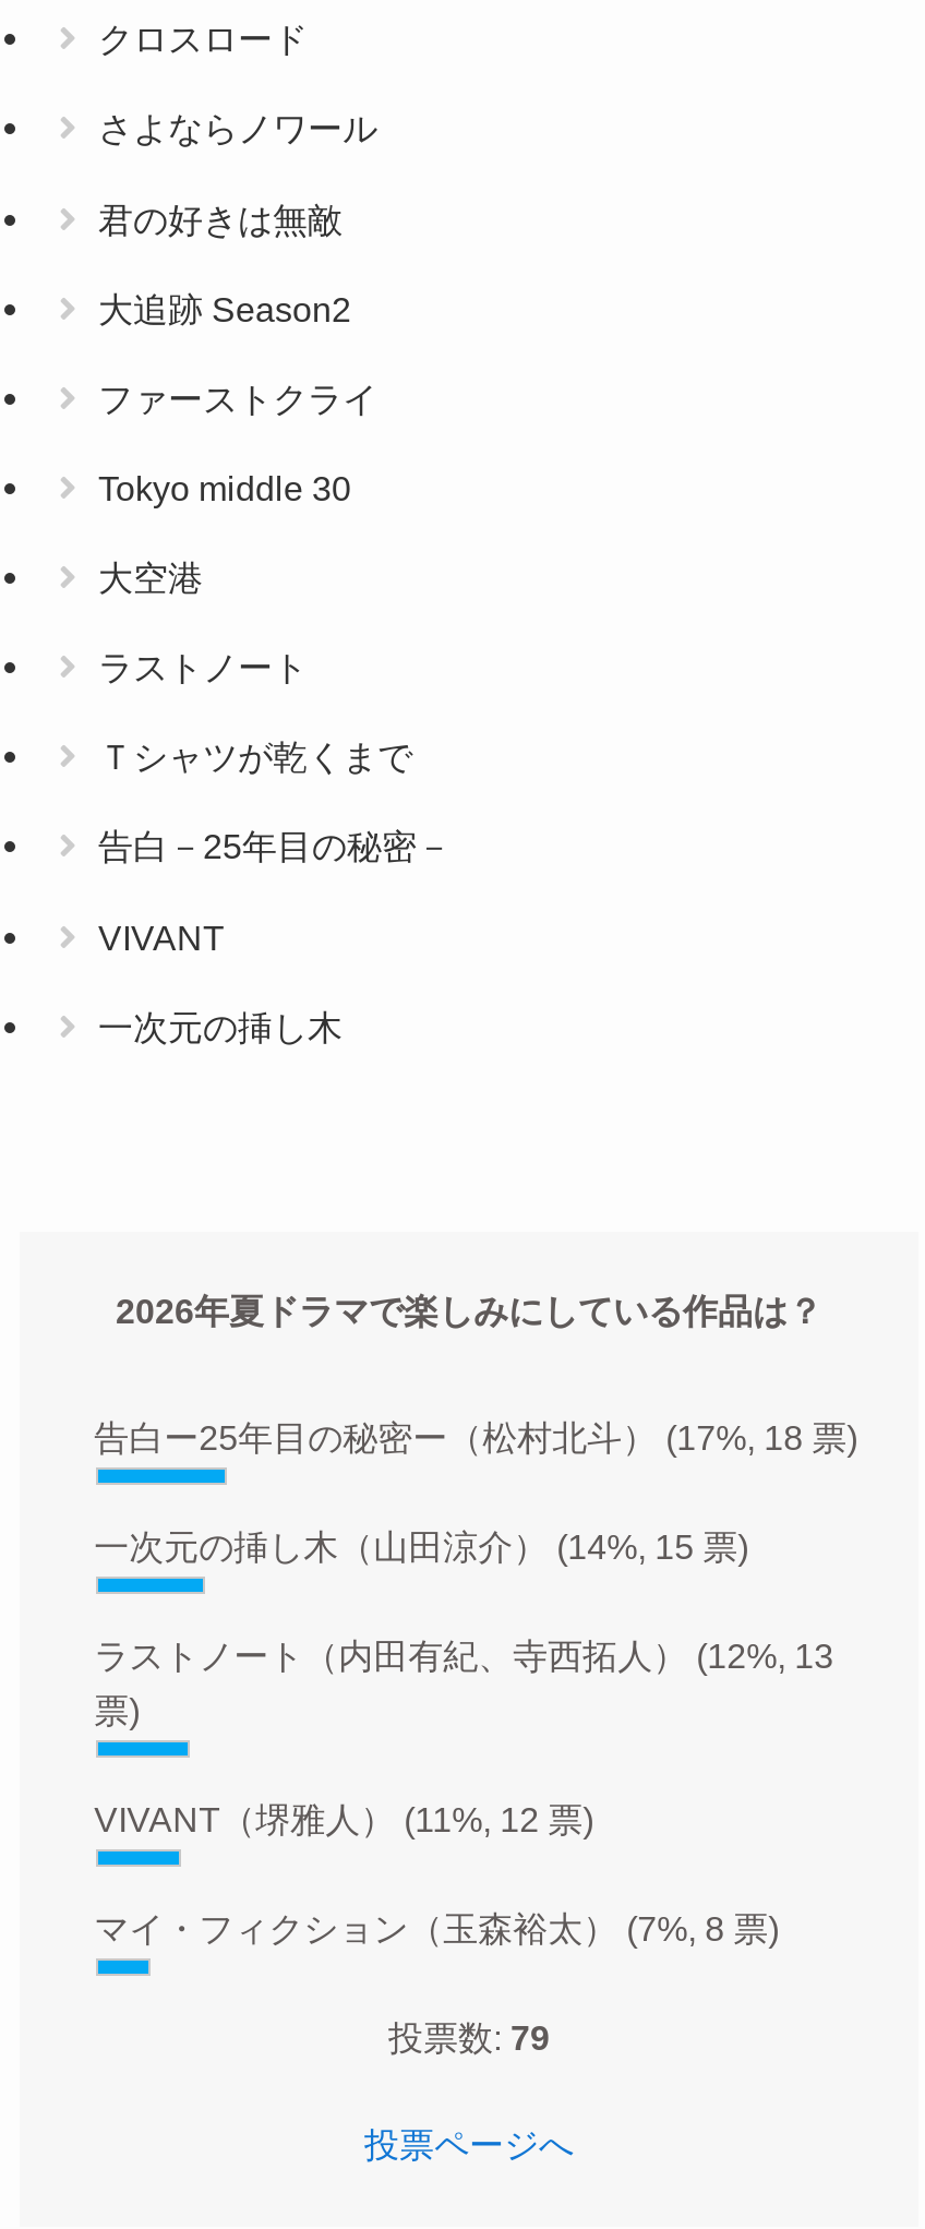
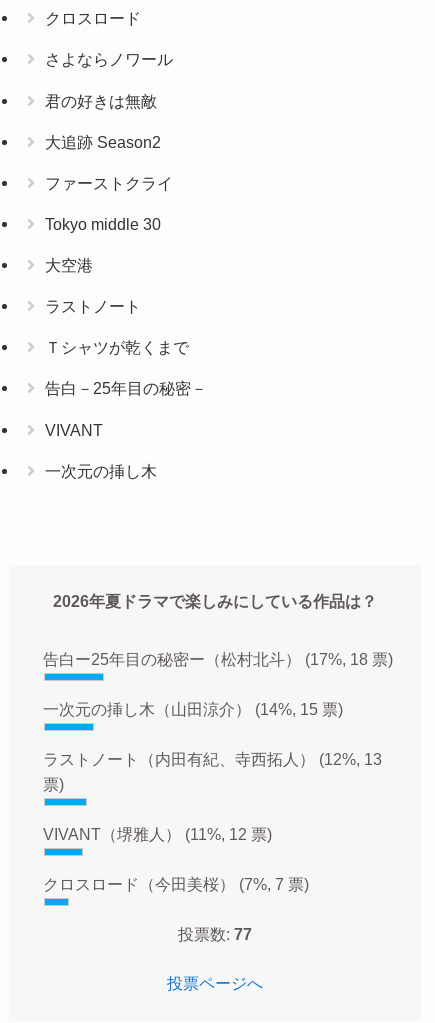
- マイ・フィクション（玉森裕太）(7%, 8 票)
+ クロスロード（今田美桜）(7%, 7 票)

- 投票数: 79
+ 投票数: 77
